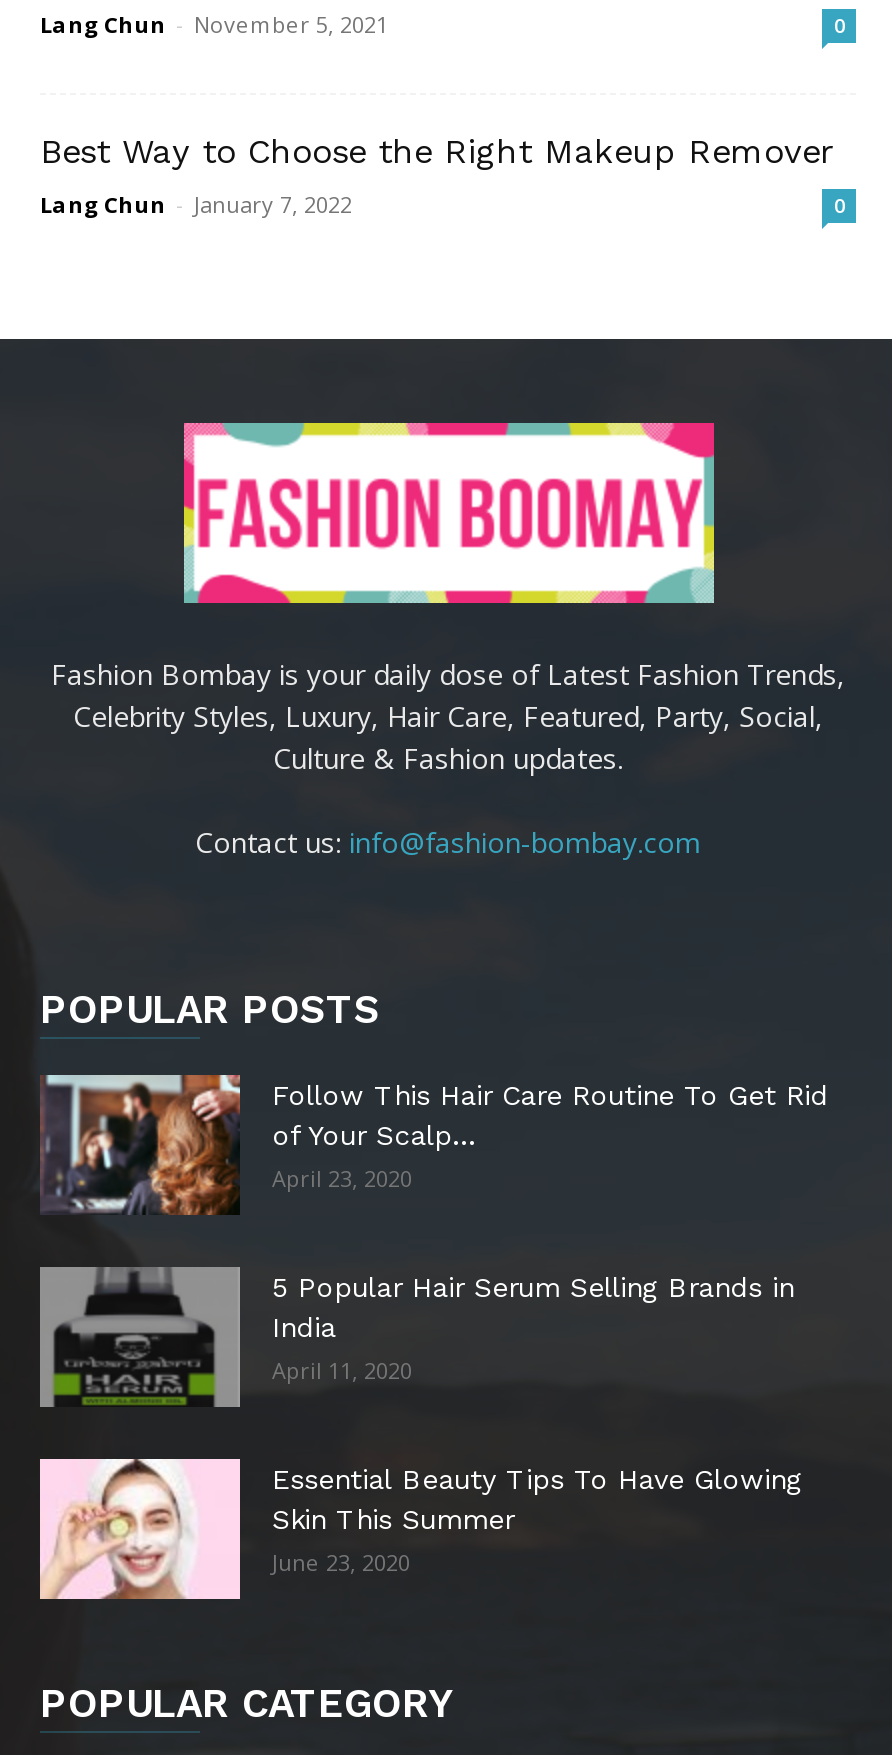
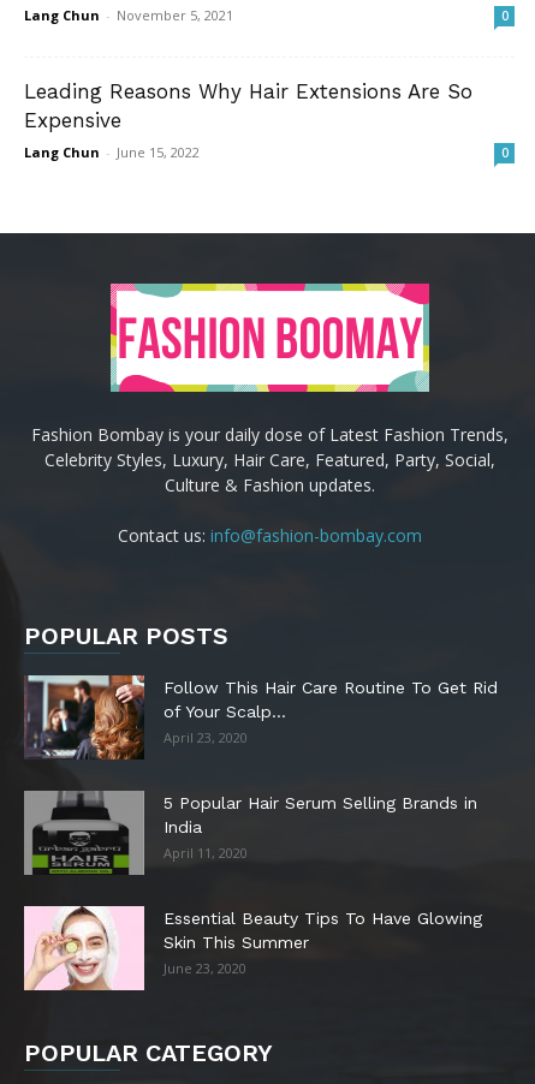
- Best Way to Choose the Right Makeup Remover
- Lang Chun - January 7, 2022
+ Leading Reasons Why Hair Extensions Are So
+ Expensive
+ Lang Chun - June 15, 2022
